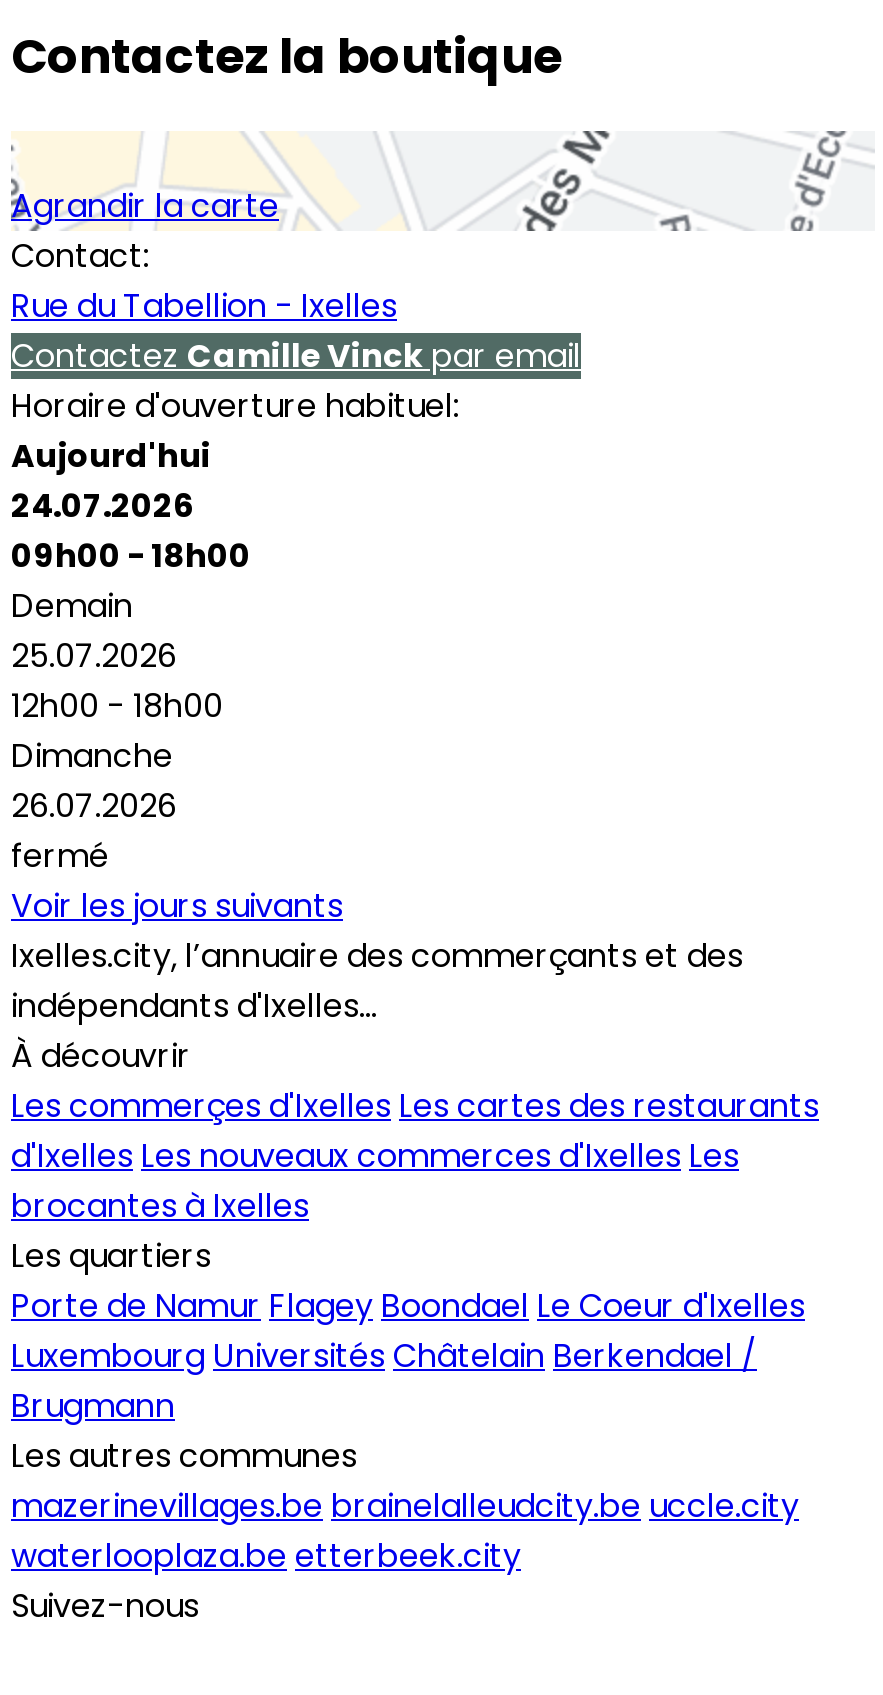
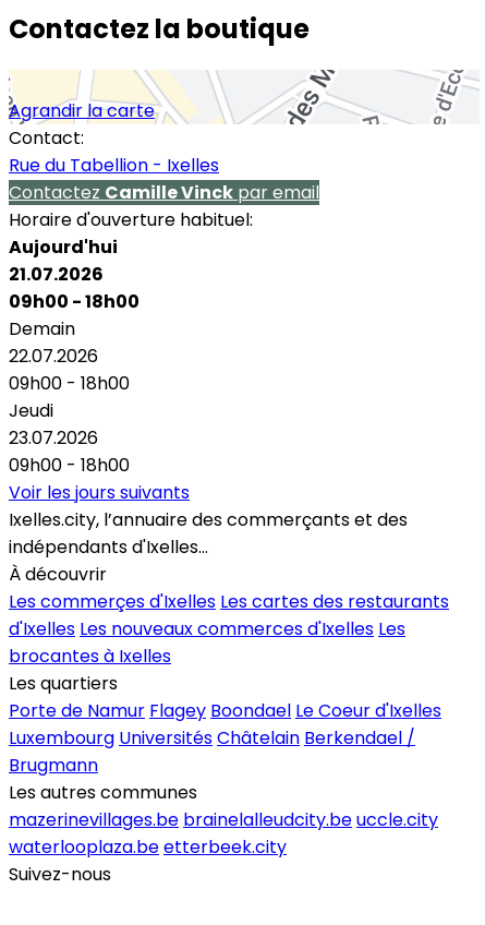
- 24.07.2026
+ 21.07.2026

- 25.07.2026
- 12h00 - 18h00
- Dimanche
- 26.07.2026
- fermé
+ 22.07.2026
+ 09h00 - 18h00
+ Jeudi
+ 23.07.2026
+ 09h00 - 18h00
